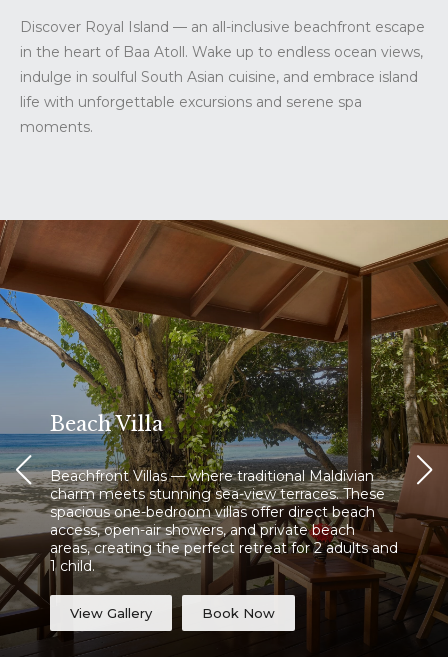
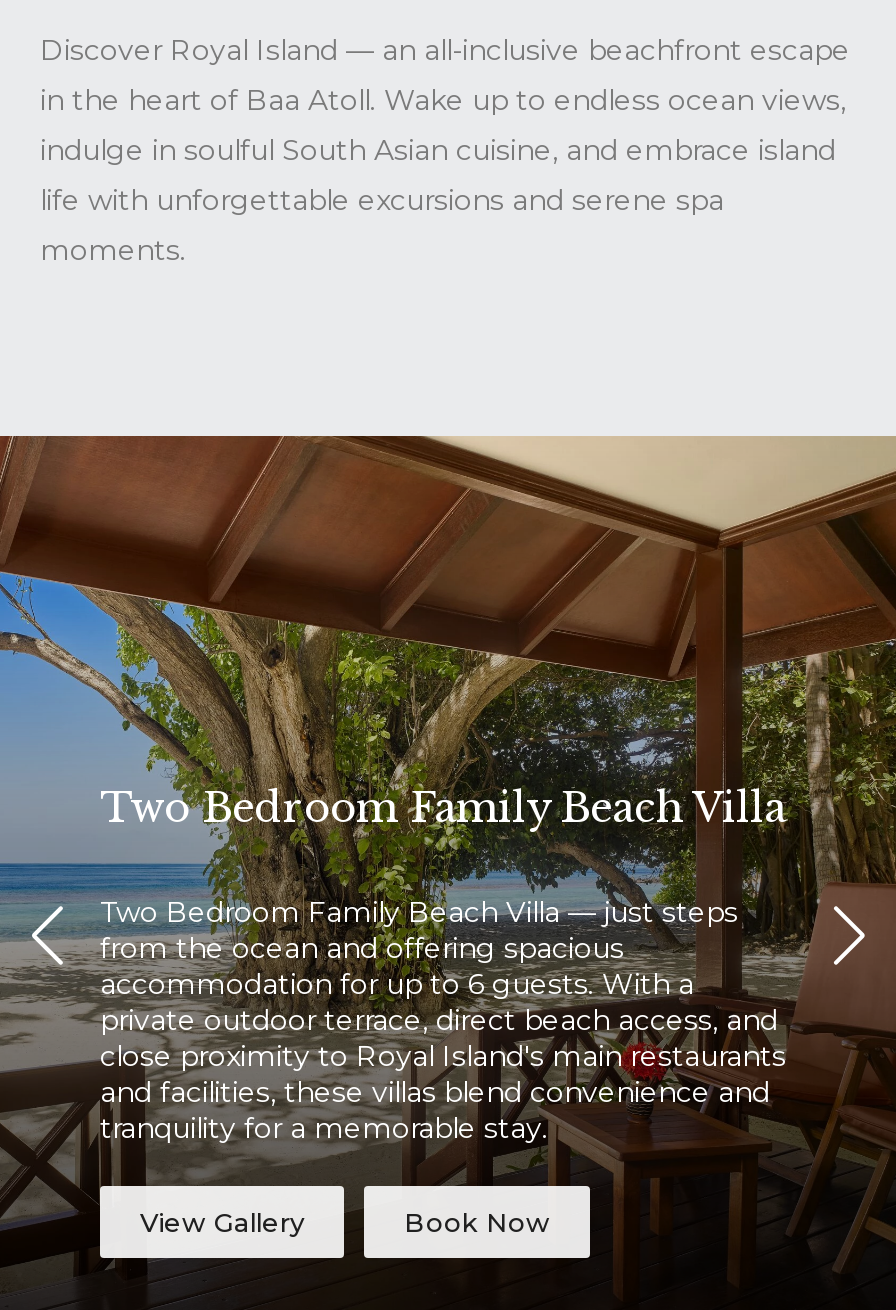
- Beach Villa
+ Two Bedroom Family Beach Villa

- Beachfront Villas — where traditional Maldivian
- charm meets stunning sea-view terraces. These
- spacious one-bedroom villas offer direct beach
- access, open-air showers, and private beach
- areas, creating the perfect retreat for 2 adults and
- 1 child.
+ Two Bedroom Family Beach Villa — just steps
+ from the ocean and offering spacious
+ accommodation for up to 6 guests. With a
+ private outdoor terrace, direct beach access, and
+ close proximity to Royal Island's main restaurants
+ and facilities, these villas blend convenience and
+ tranquility for a memorable stay.
